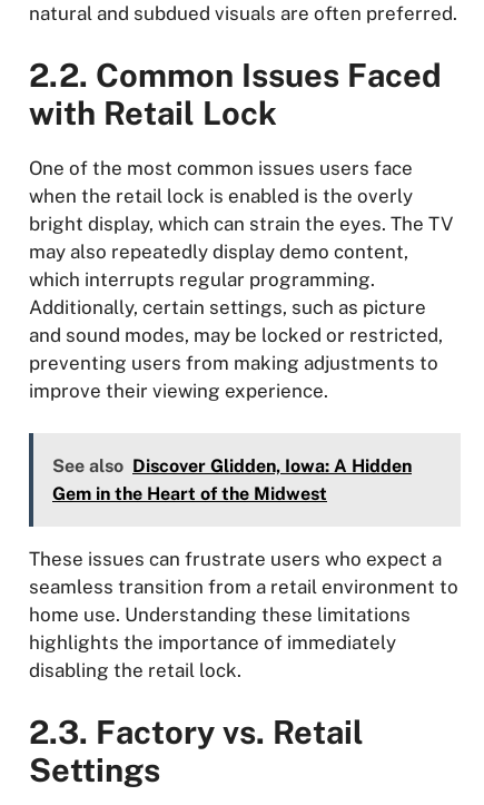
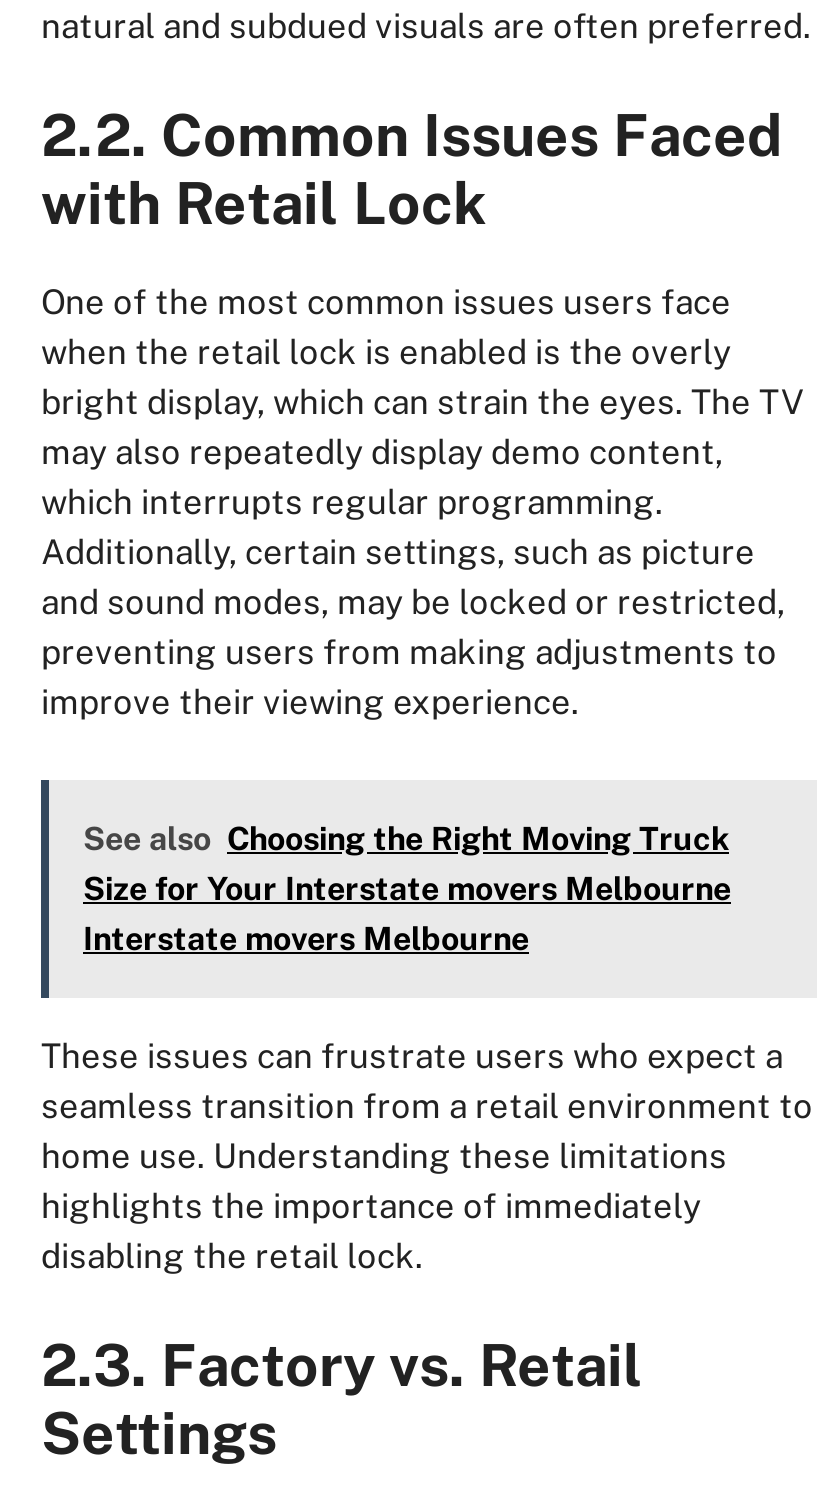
- See also Discover Glidden, Iowa: A Hidden
- Gem in the Heart of the Midwest
+ See also Choosing the Right Moving Truck
+ Size for Your Interstate movers Melbourne
+ Interstate movers Melbourne
